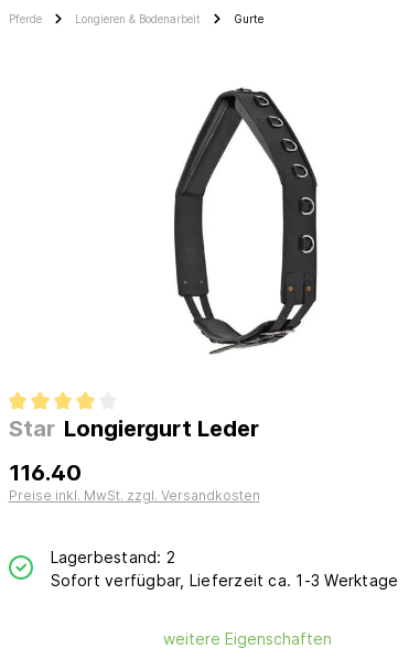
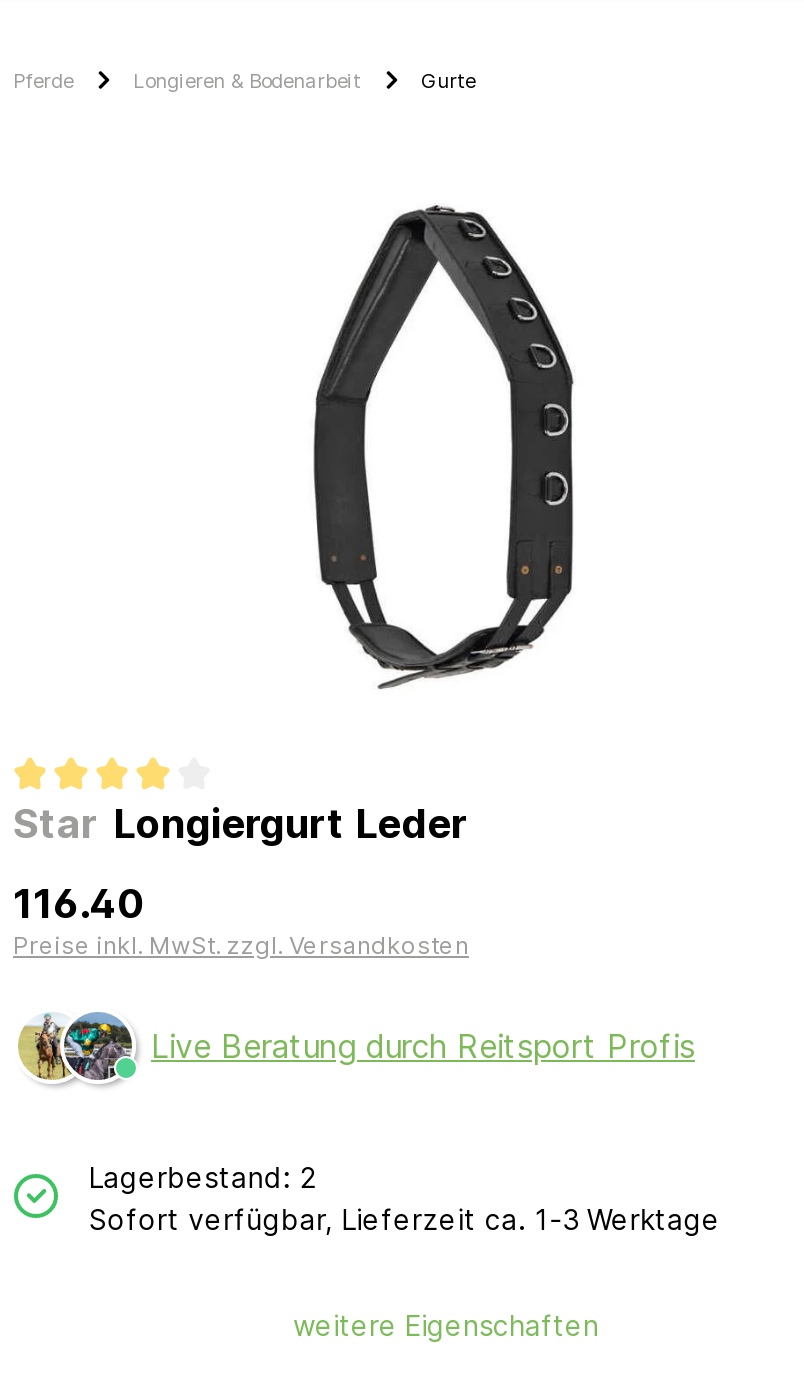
+ [image]
+ Live Beratung durch Reitsport Profis
